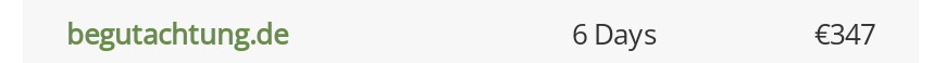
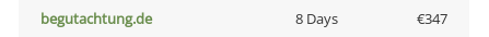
- 6 Days
+ 8 Days
